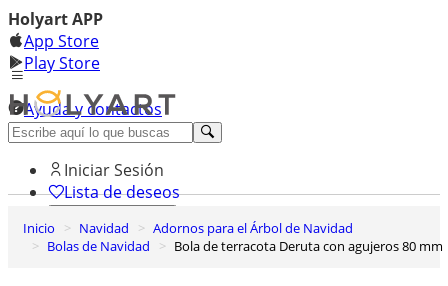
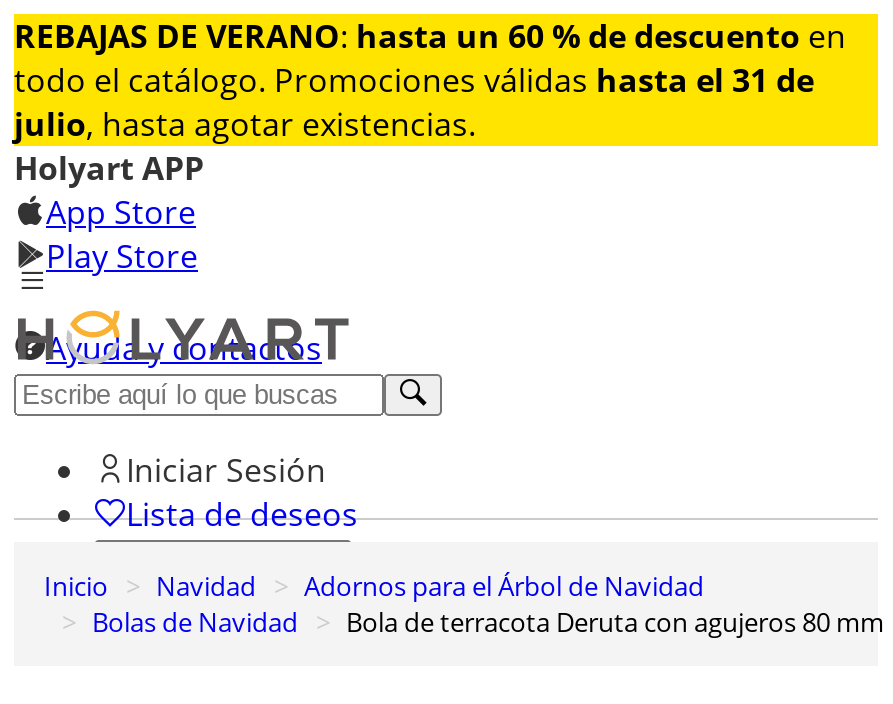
+ [image]
+ REBAJAS DE VERANO: hasta un 60 % de descuento en
+ todo el catálogo. Promociones válidas hasta el 31 de
+ julio, hasta agotar existencias.
